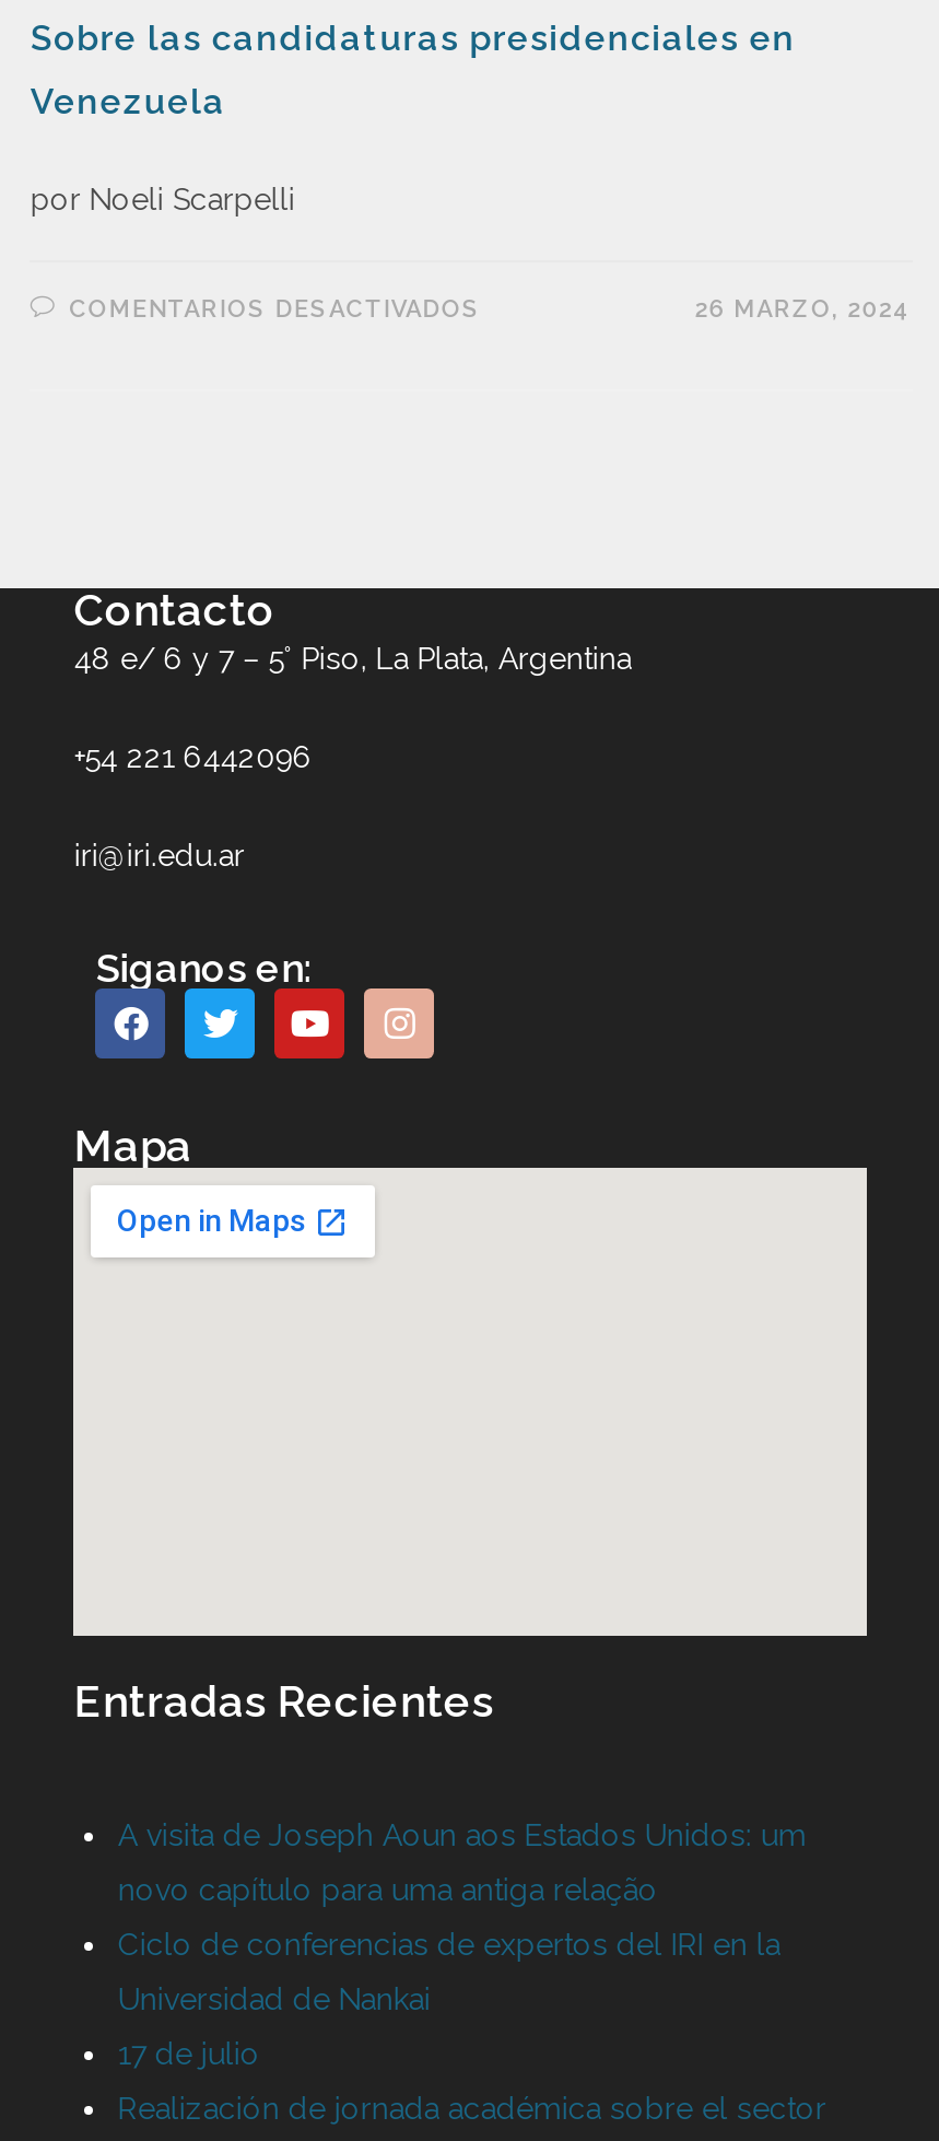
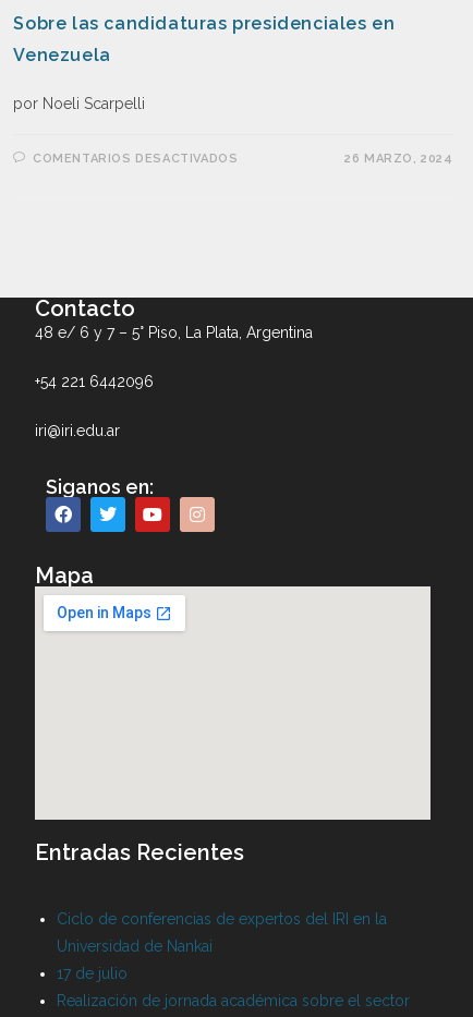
- A visita de Joseph Aoun aos Estados Unidos: um
- novo capítulo para uma antiga relação
